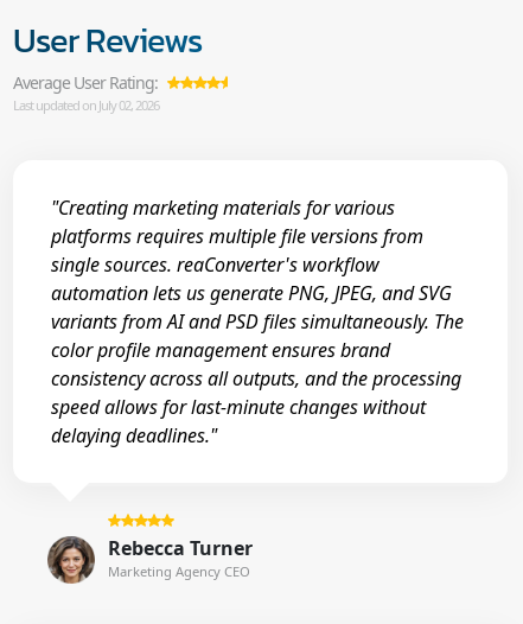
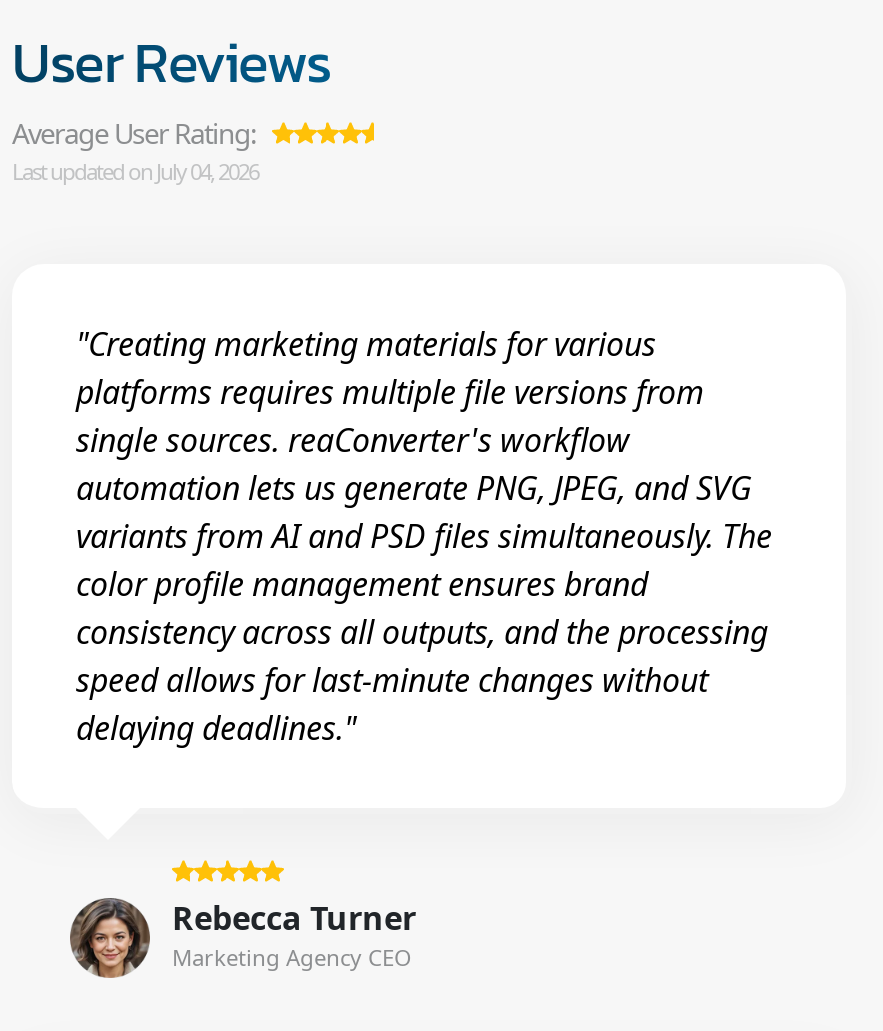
- Last updated on July 02, 2026
+ Last updated on July 04, 2026
